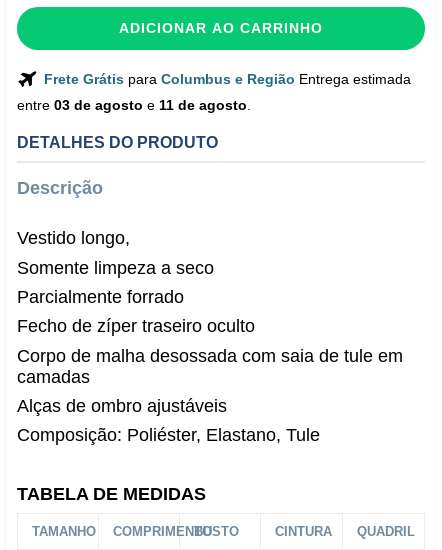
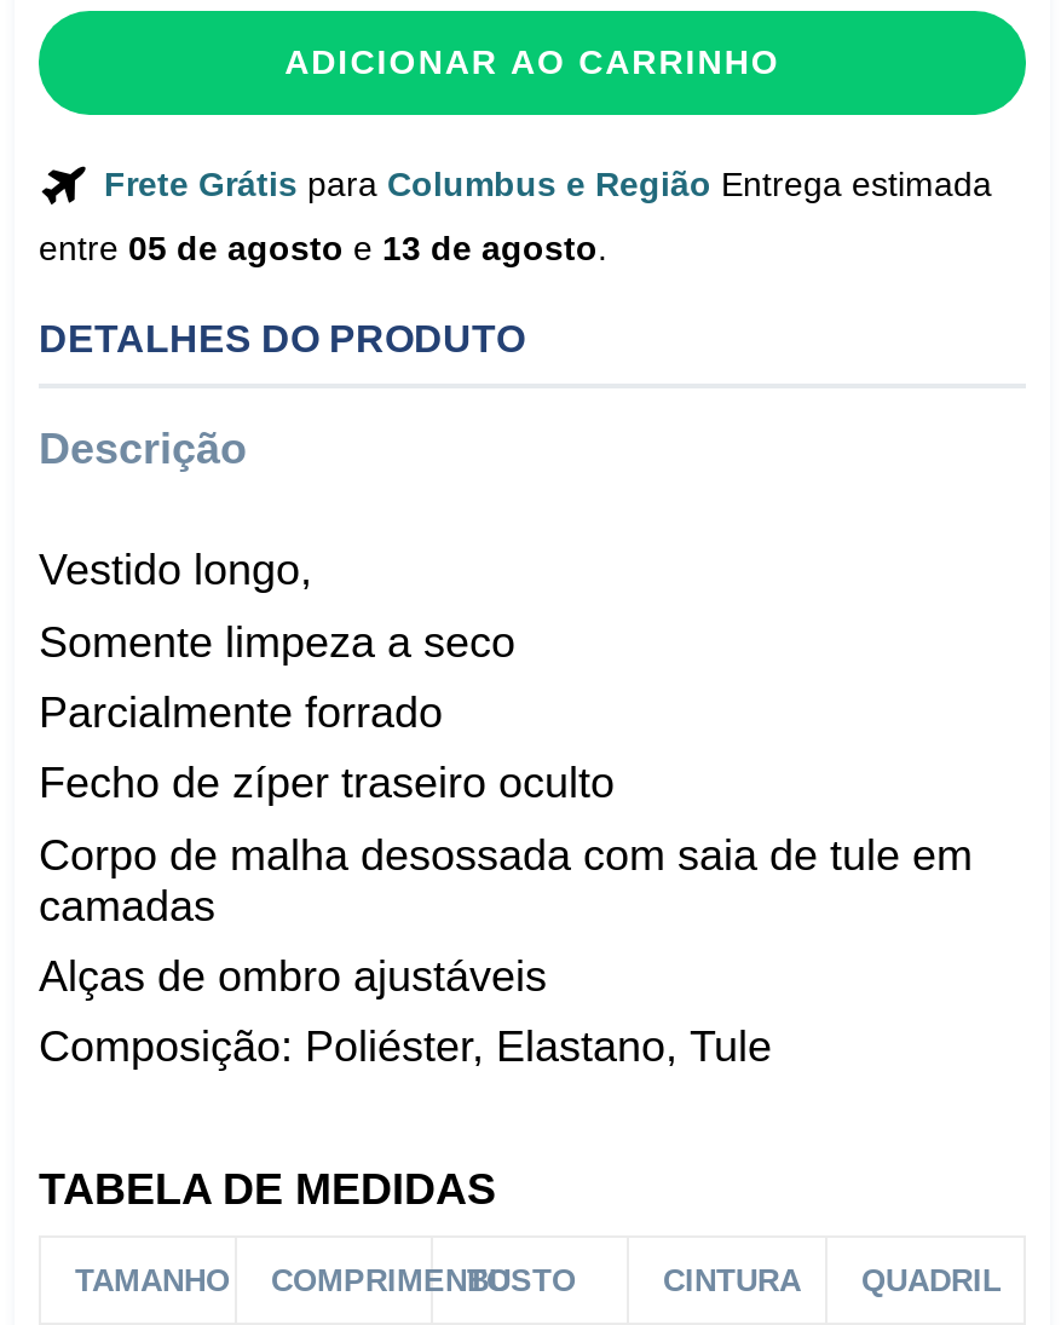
- entre 03 de agosto e 11 de agosto.
+ entre 05 de agosto e 13 de agosto.
